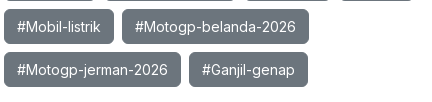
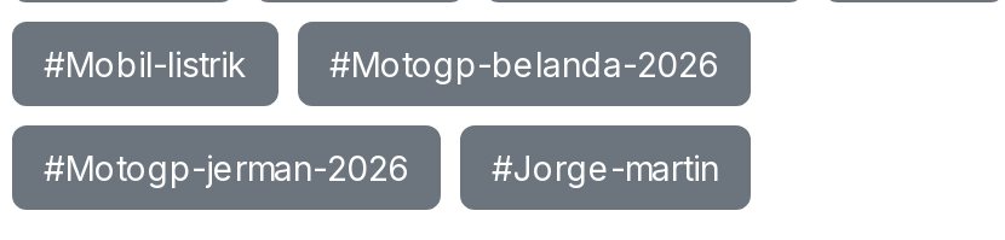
- #Ganjil-genap
+ #Jorge-martin
